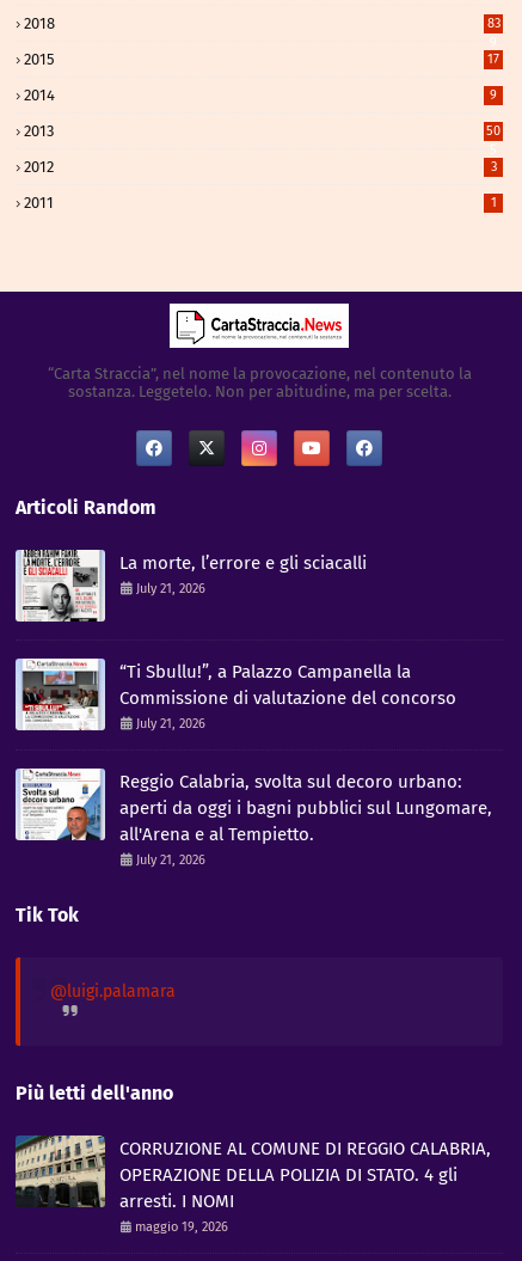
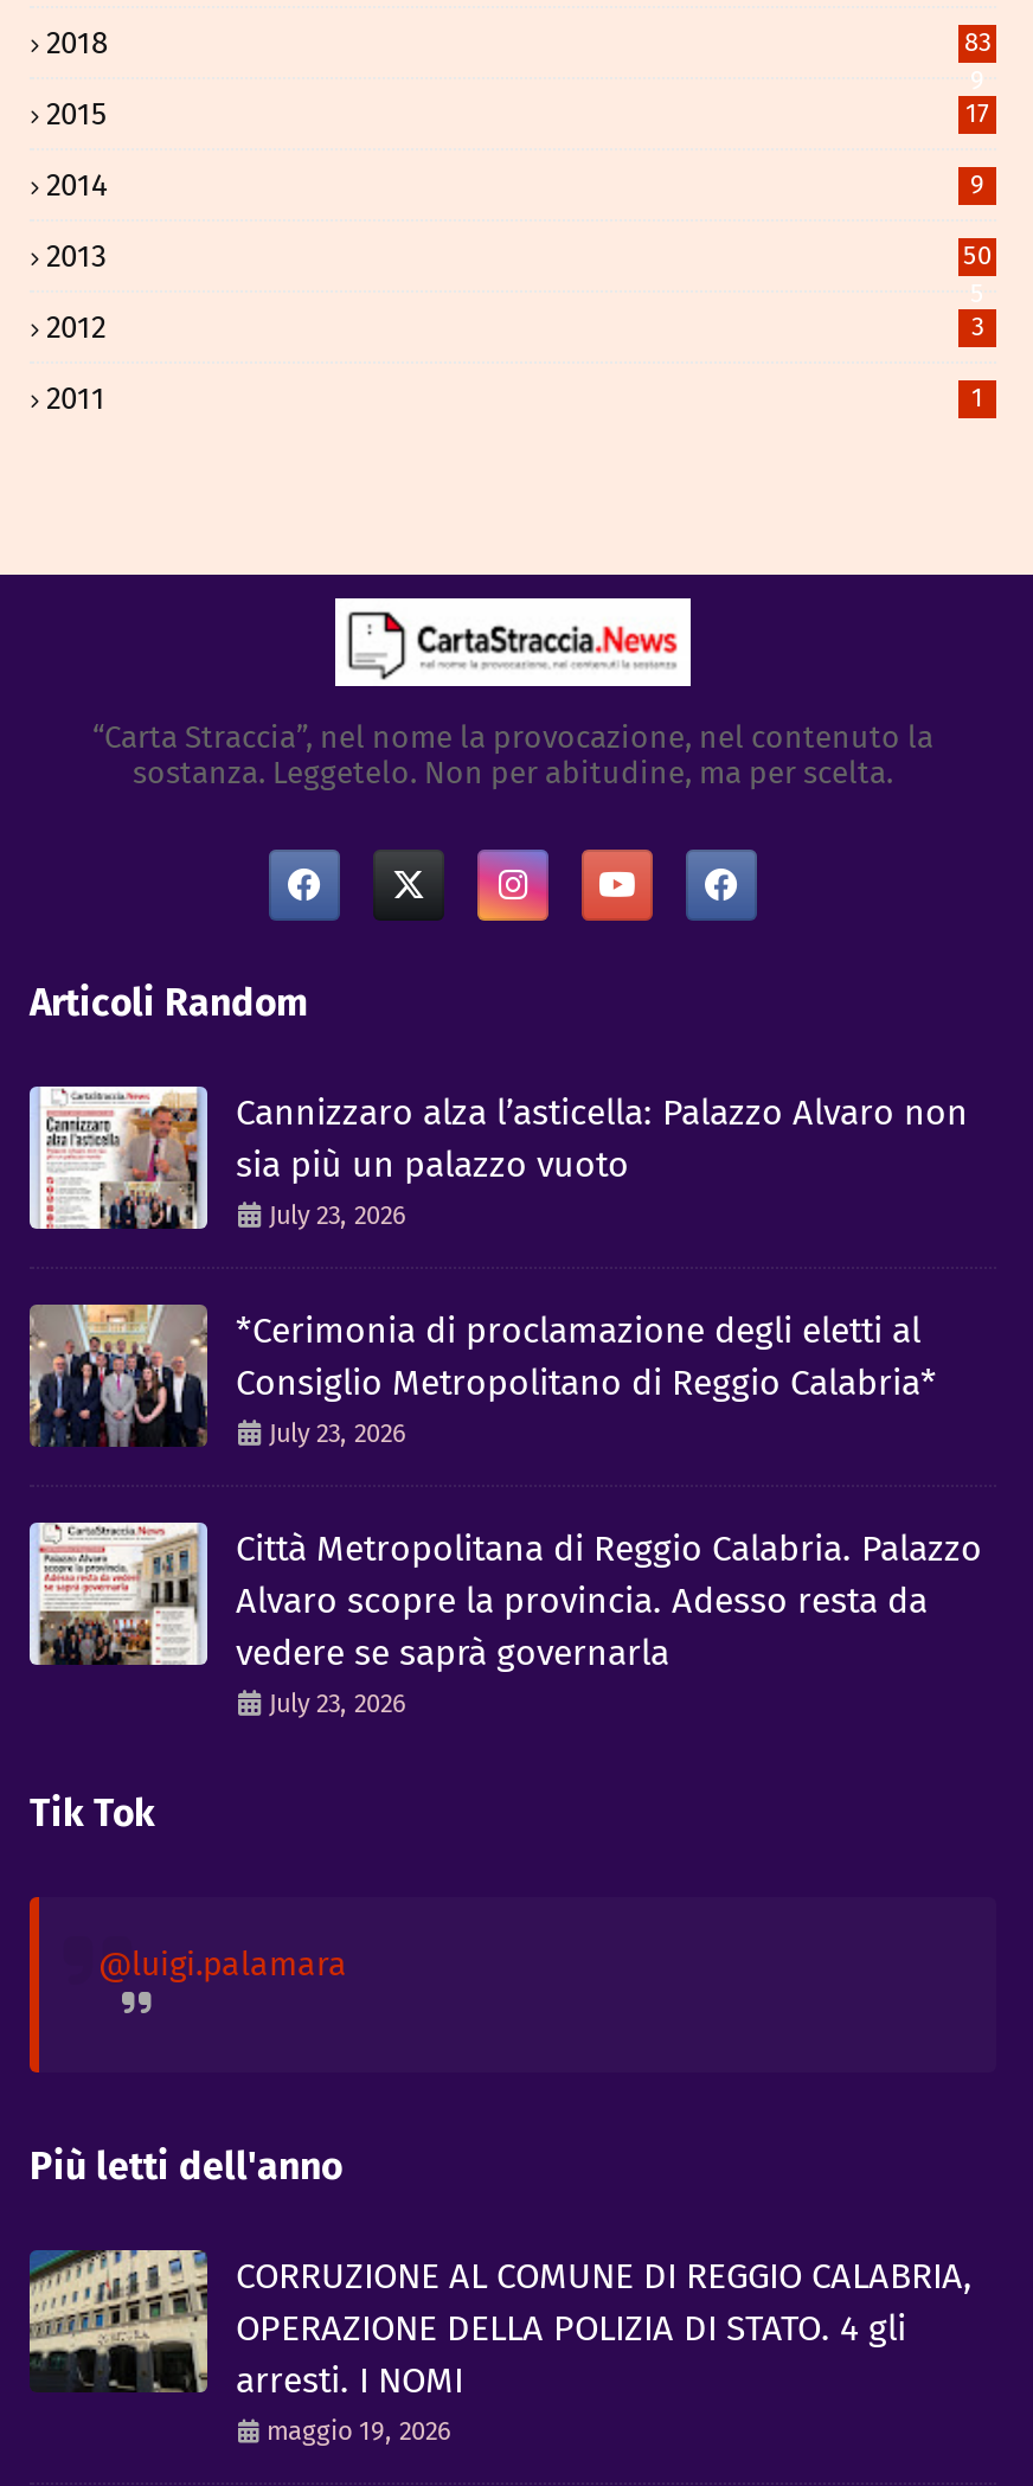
- [image]
- La morte, l’errore e gli sciacalli
- July 21, 2026
+ [image]
+ Cannizzaro alza l’asticella: Palazzo Alvaro non
+ sia più un palazzo vuoto
+ July 23, 2026

- [image]
- “Ti Sbullu!”, a Palazzo Campanella la
- Commissione di valutazione del concorso
- July 21, 2026
+ [image]
+ *Cerimonia di proclamazione degli eletti al
+ Consiglio Metropolitano di Reggio Calabria*
+ July 23, 2026

- [image]
- Reggio Calabria, svolta sul decoro urbano:
- aperti da oggi i bagni pubblici sul Lungomare,
- all'Arena e al Tempietto.
- July 21, 2026
+ [image]
+ Città Metropolitana di Reggio Calabria. Palazzo
+ Alvaro scopre la provincia. Adesso resta da
+ vedere se saprà governarla
+ July 23, 2026
